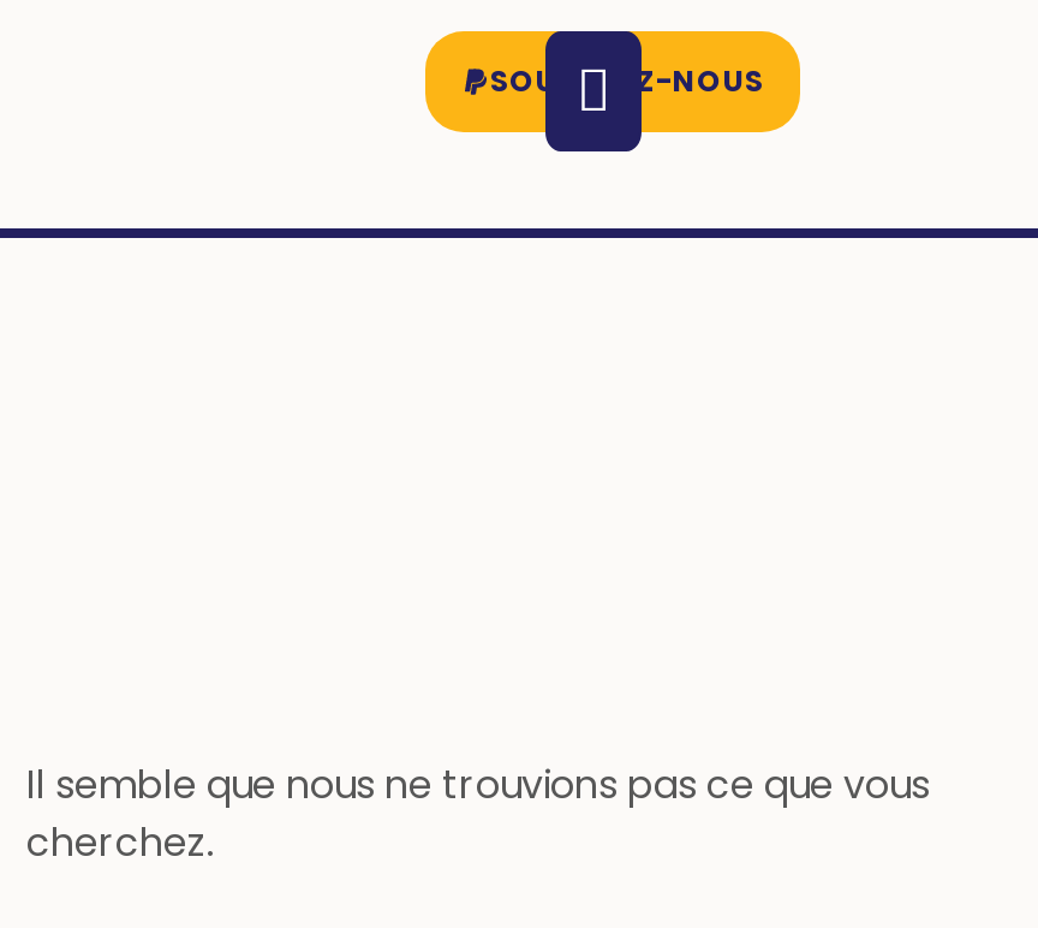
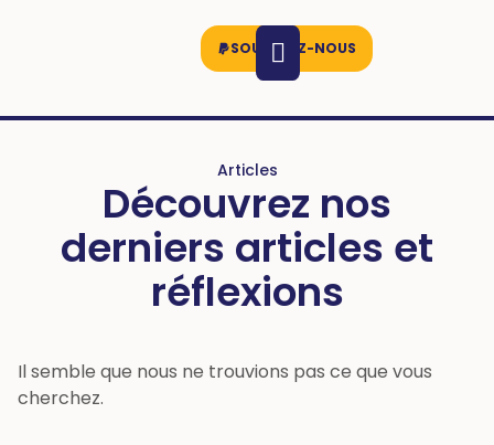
+ Articles
+ Découvrez nos
+ derniers articles et
+ réflexions
